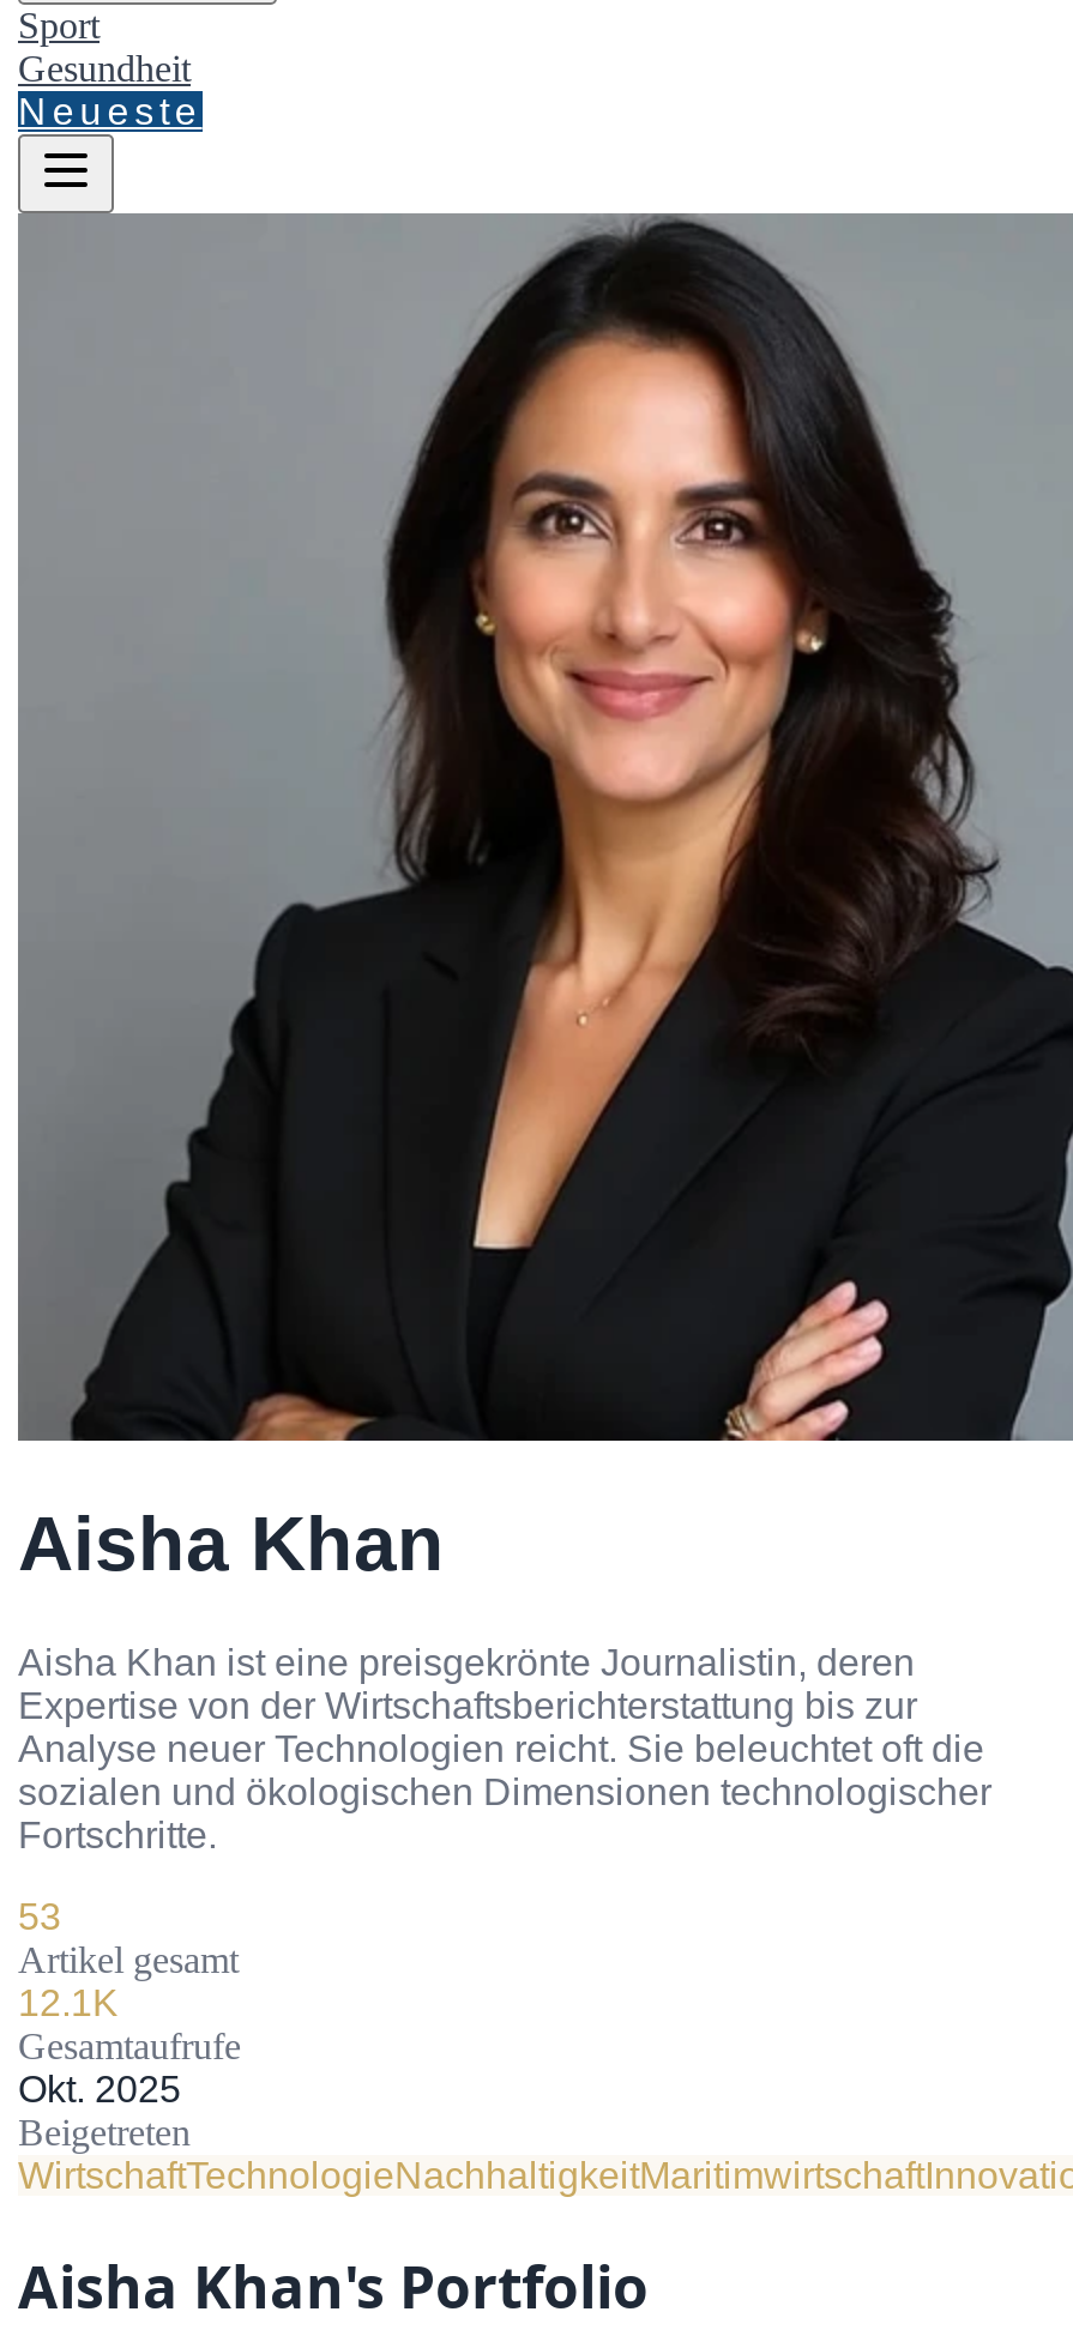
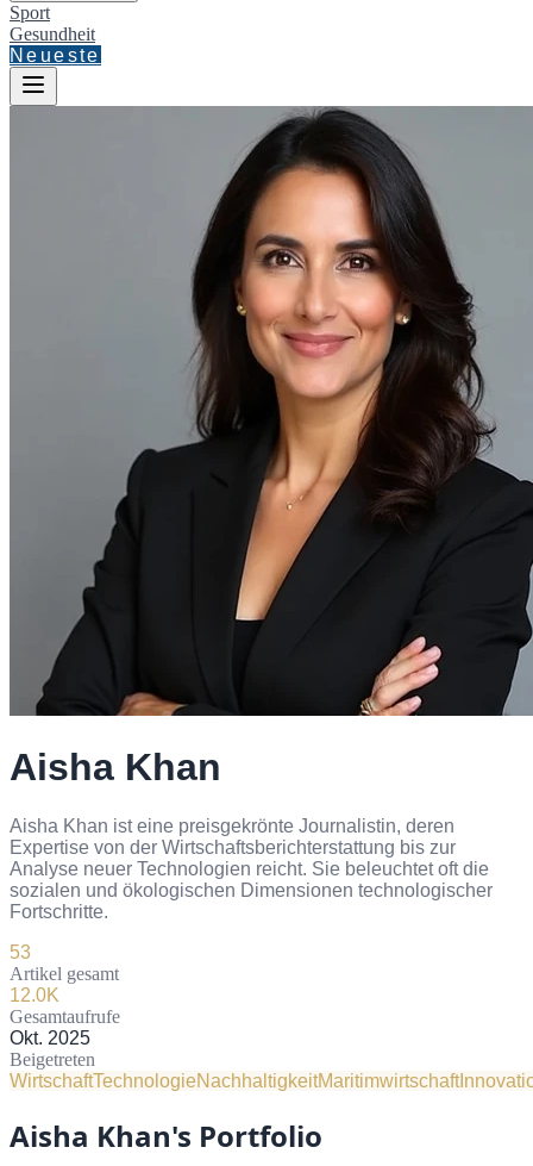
- 12.1K
+ 12.0K
